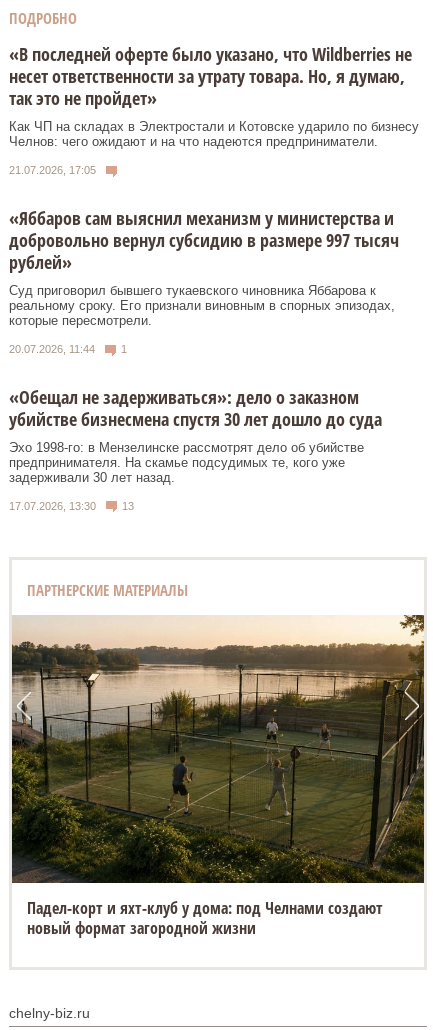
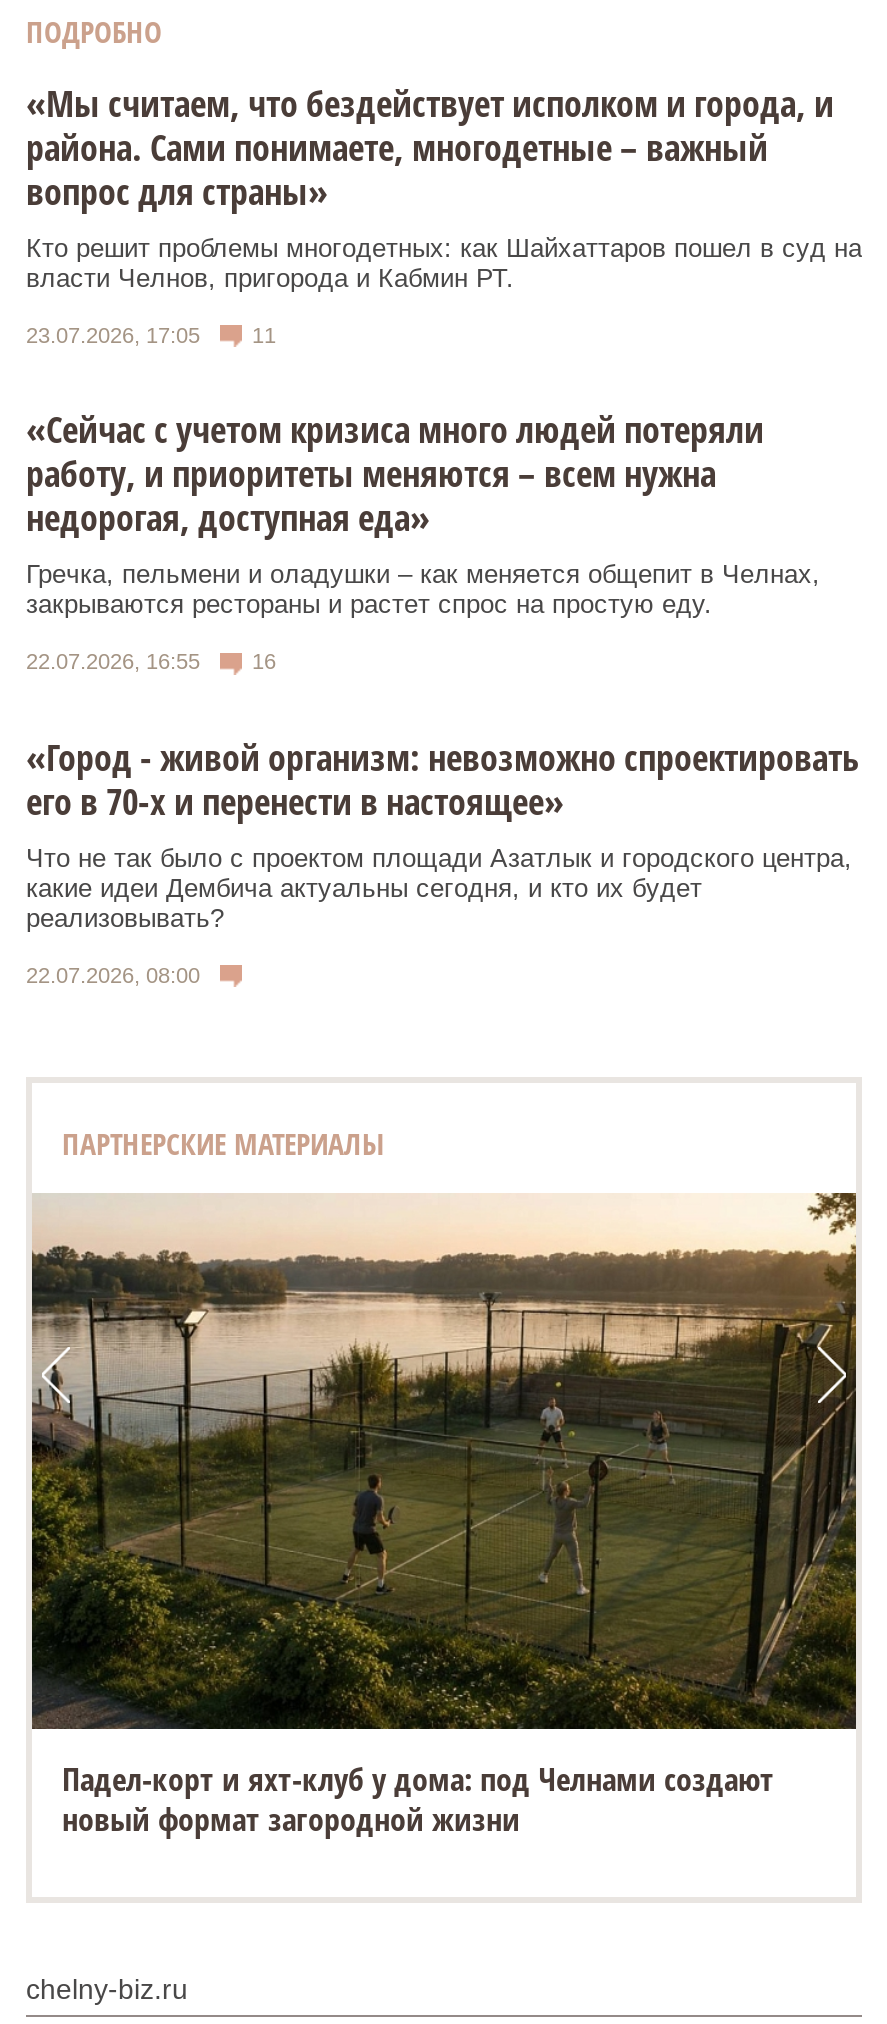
- «В последней оферте было указано, что Wildberries не
- несет ответственности за утрату товара. Но, я думаю,
- так это не пройдет»
- Как ЧП на складах в Электростали и Котовске ударило по бизнесу
- Челнов: чего ожидают и на что надеются предприниматели.
+ «Мы считаем, что бездействует исполком и города, и
+ района. Сами понимаете, многодетные – важный
+ вопрос для страны»
+ Кто решит проблемы многодетных: как Шайхаттаров пошел в суд на
+ власти Челнов, пригорода и Кабмин РТ.

- 21.07.2026, 17:05
+ 23.07.2026, 17:05
+ 11

- «Яббаров сам выяснил механизм у министерства и
- добровольно вернул субсидию в размере 997 тысяч
- рублей»
- Суд приговорил бывшего тукаевского чиновника Яббарова к
- реальному сроку. Его признали виновным в спорных эпизодах,
- которые пересмотрели.
+ «Сейчас с учетом кризиса много людей потеряли
+ работу, и приоритеты меняются – всем нужна
+ недорогая, доступная еда»
+ Гречка, пельмени и оладушки – как меняется общепит в Челнах,
+ закрываются рестораны и растет спрос на простую еду.

- 20.07.2026, 11:44
- 1
+ 22.07.2026, 16:55
+ 16

- «Обещал не задерживаться»: дело о заказном
- убийстве бизнесмена спустя 30 лет дошло до суда
- Эхо 1998-го: в Мензелинске рассмотрят дело об убийстве
- предпринимателя. На скамье подсудимых те, кого уже
- задерживали 30 лет назад.
+ «Город - живой организм: невозможно спроектировать
+ его в 70-х и перенести в настоящее»
+ Что не так было с проектом площади Азатлык и городского центра,
+ какие идеи Дембича актуальны сегодня, и кто их будет
+ реализовывать?

- 17.07.2026, 13:30
- 13
+ 22.07.2026, 08:00
